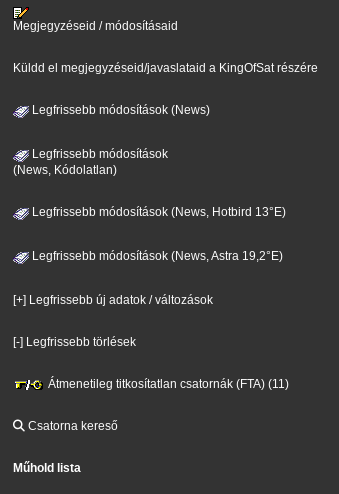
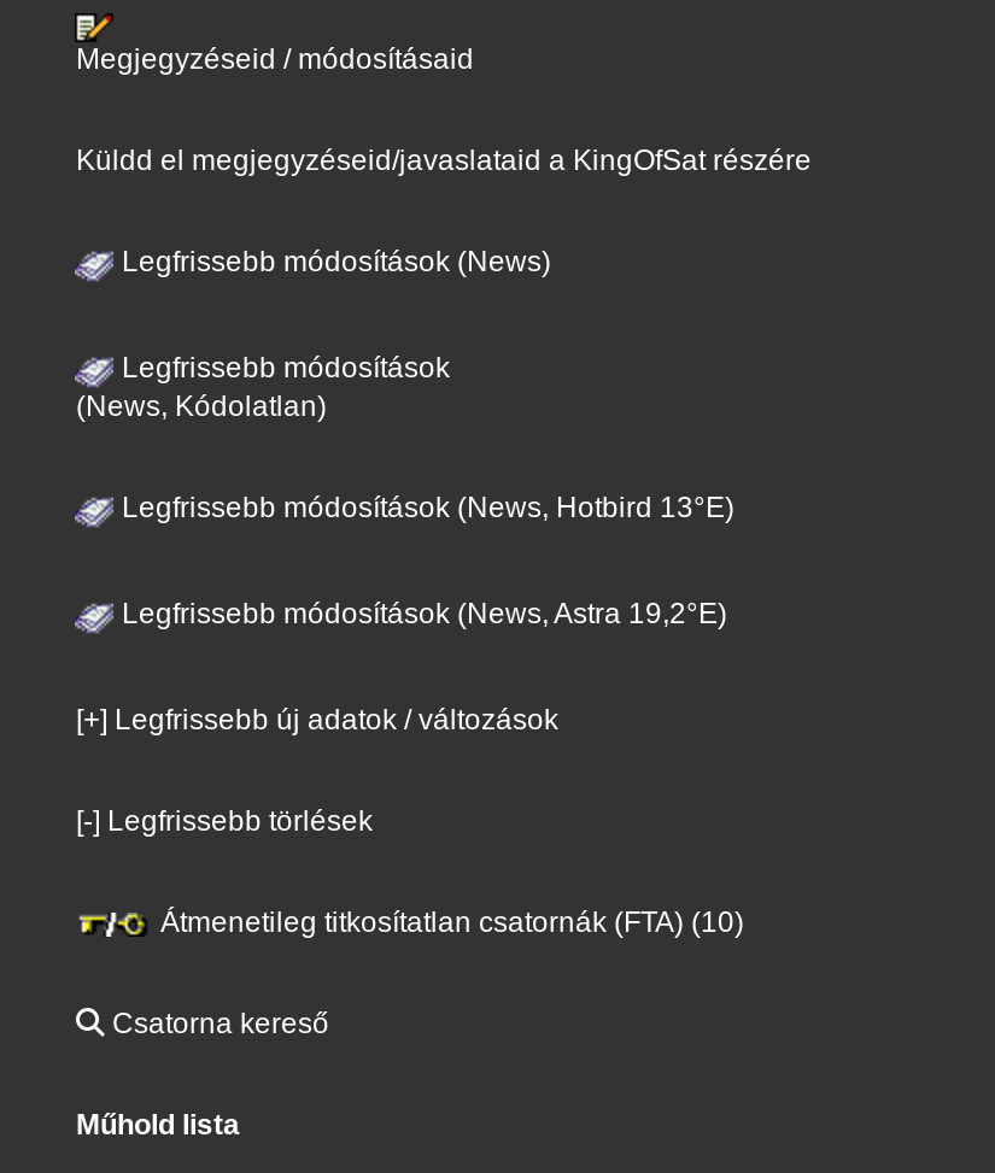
- Átmenetileg titkosítatlan csatornák (FTA) (11)
+ Átmenetileg titkosítatlan csatornák (FTA) (10)
